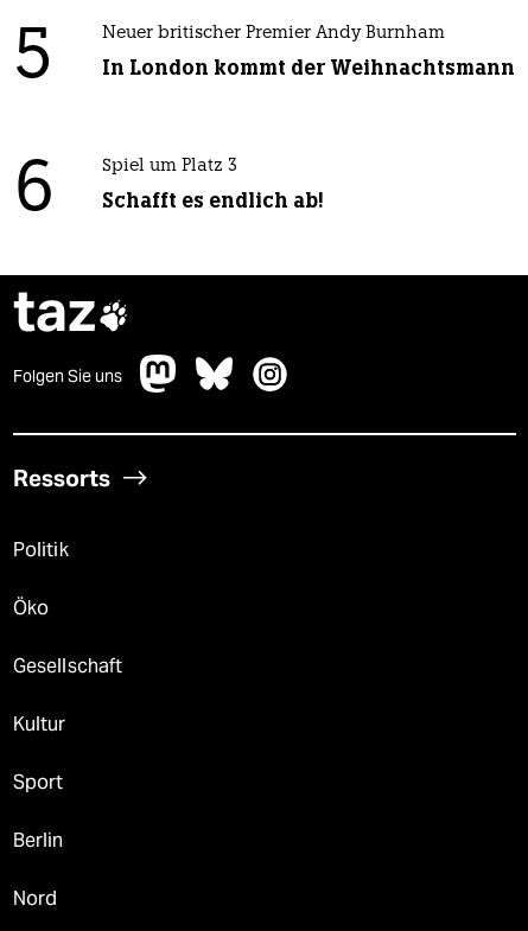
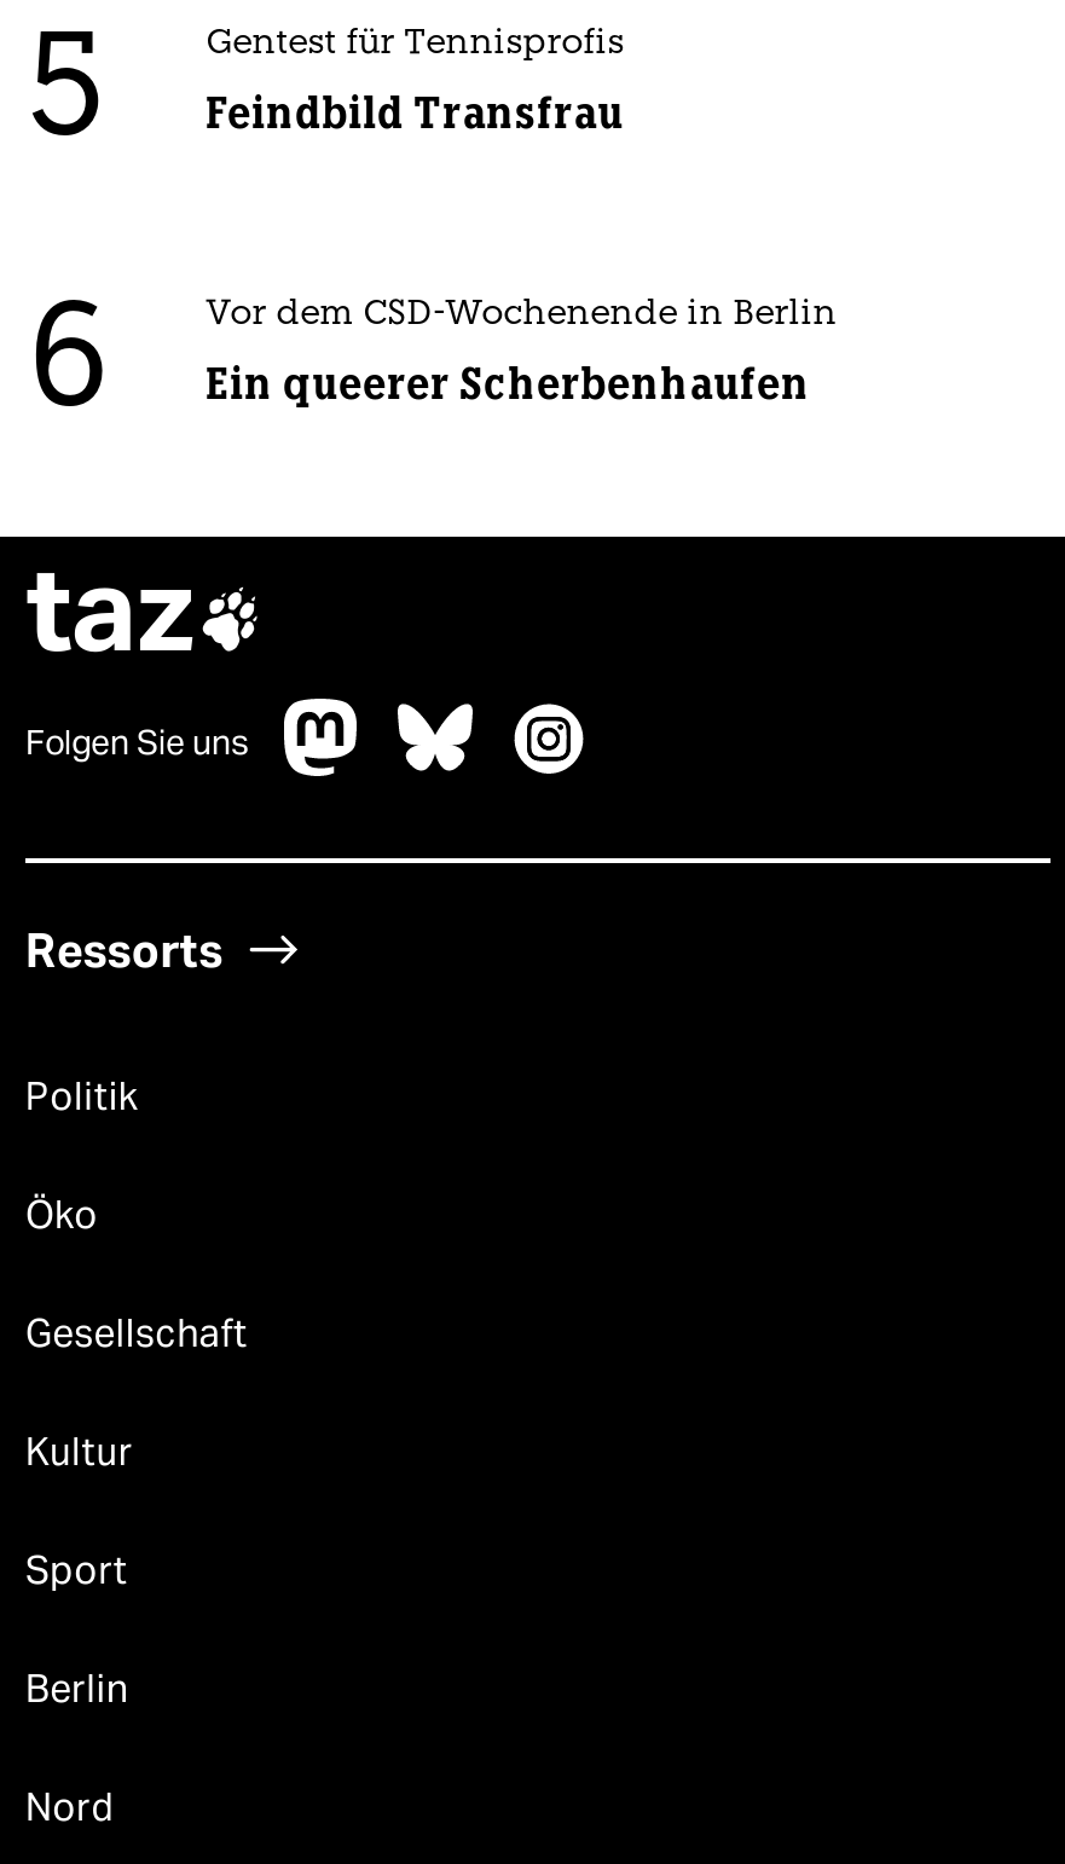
- Neuer britischer Premier Andy Burnham
+ Gentest für Tennisprofis

- In London kommt der Weihnachtsmann
+ Feindbild Transfrau

- Spiel um Platz 3
+ Vor dem CSD-Wochenende in Berlin

- Schafft es endlich ab!
+ Ein queerer Scherbenhaufen
